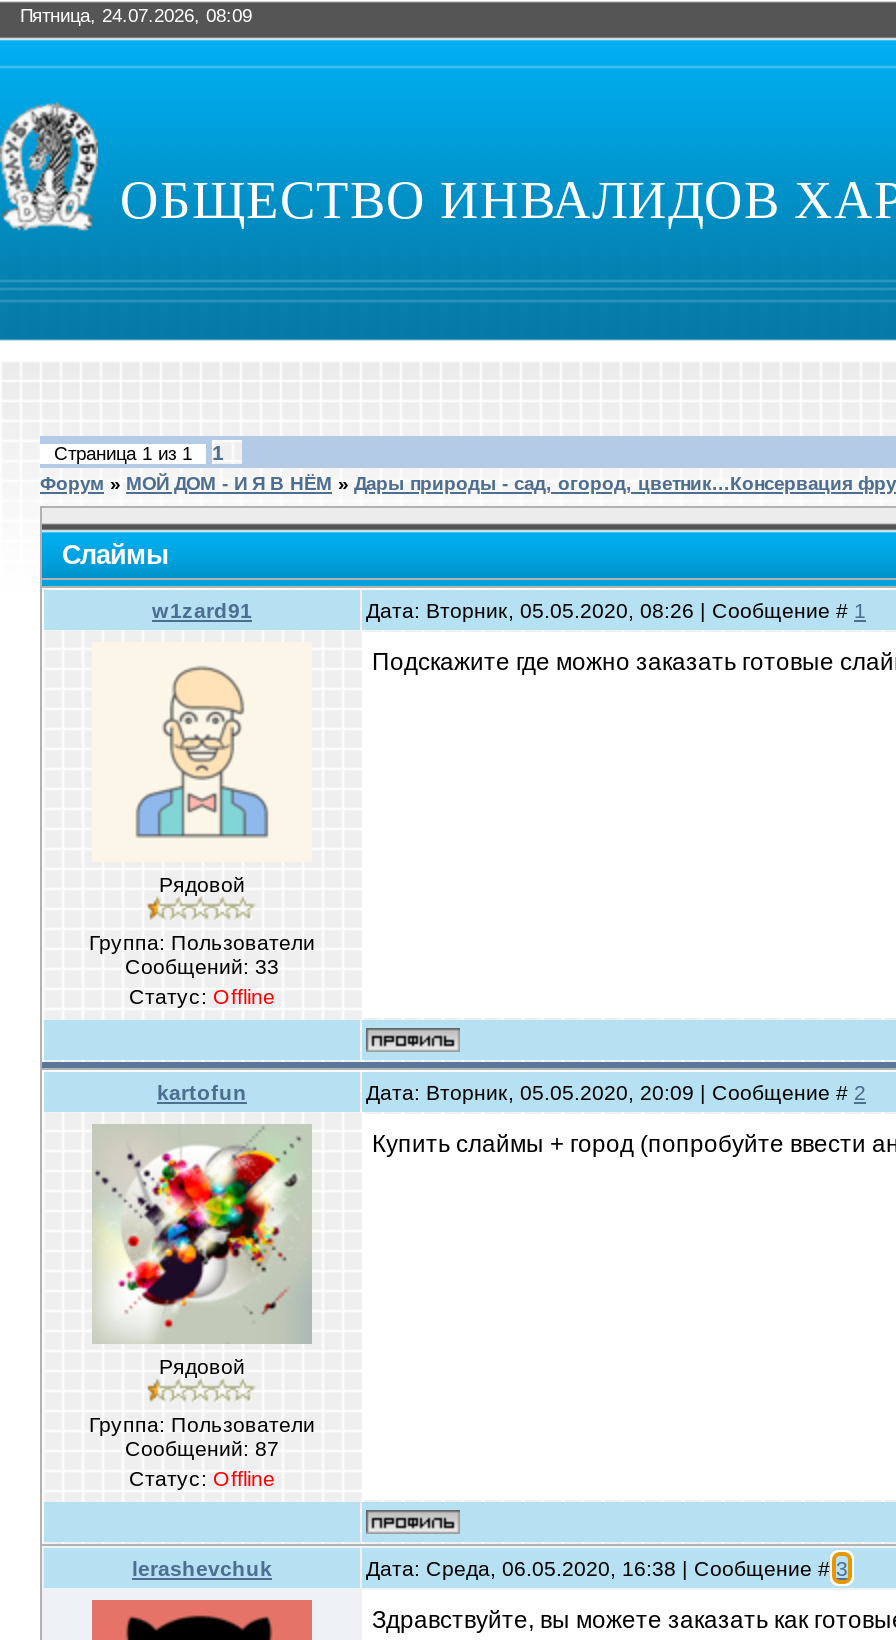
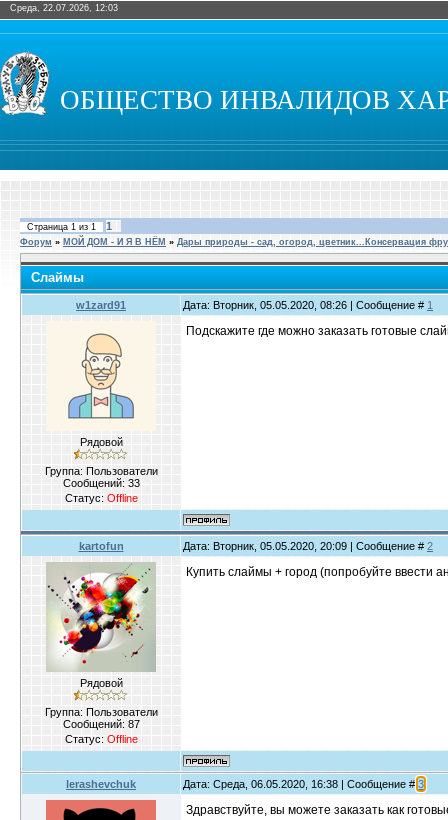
- Пятница, 24.07.2026, 08:09
+ Среда, 22.07.2026, 12:03
